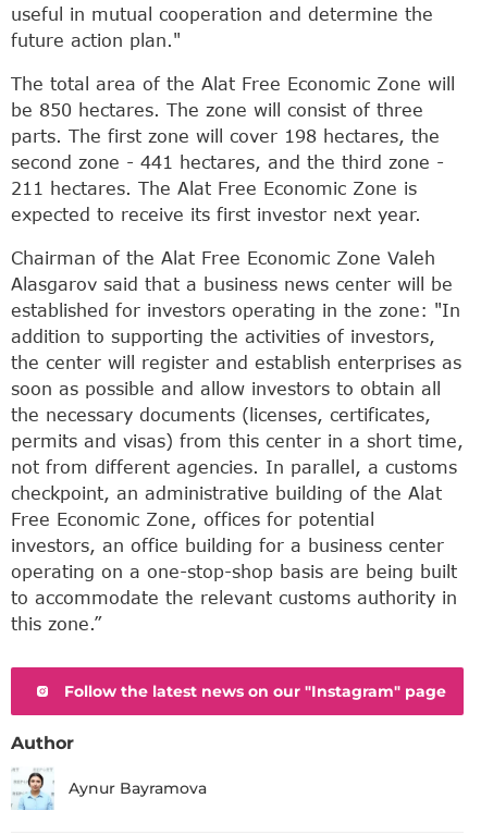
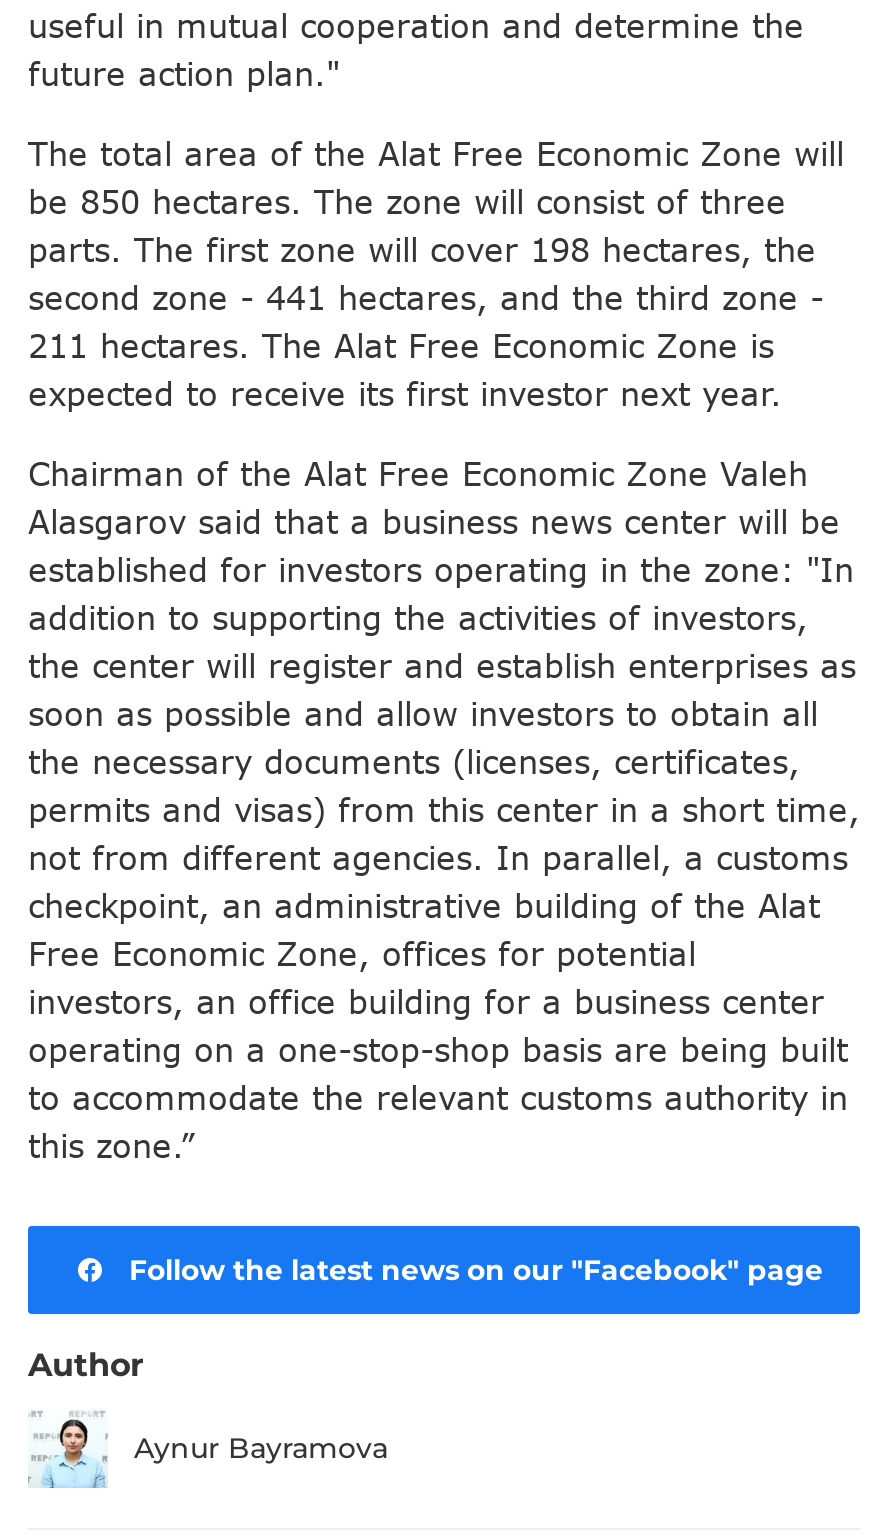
- Follow the latest news on our "Instagram" page
+ Follow the latest news on our "Facebook" page
